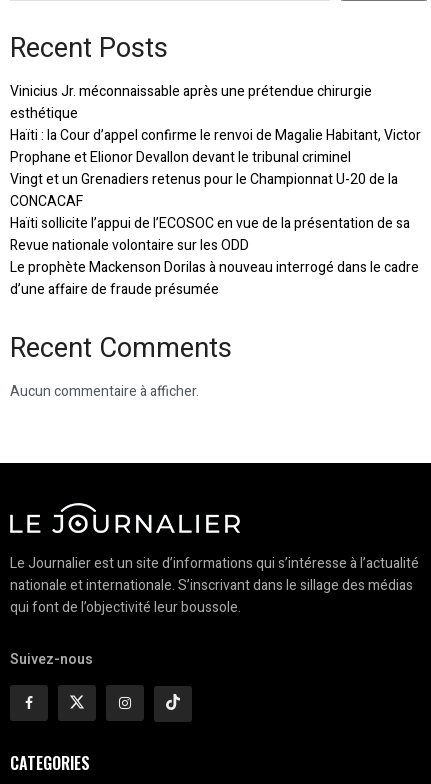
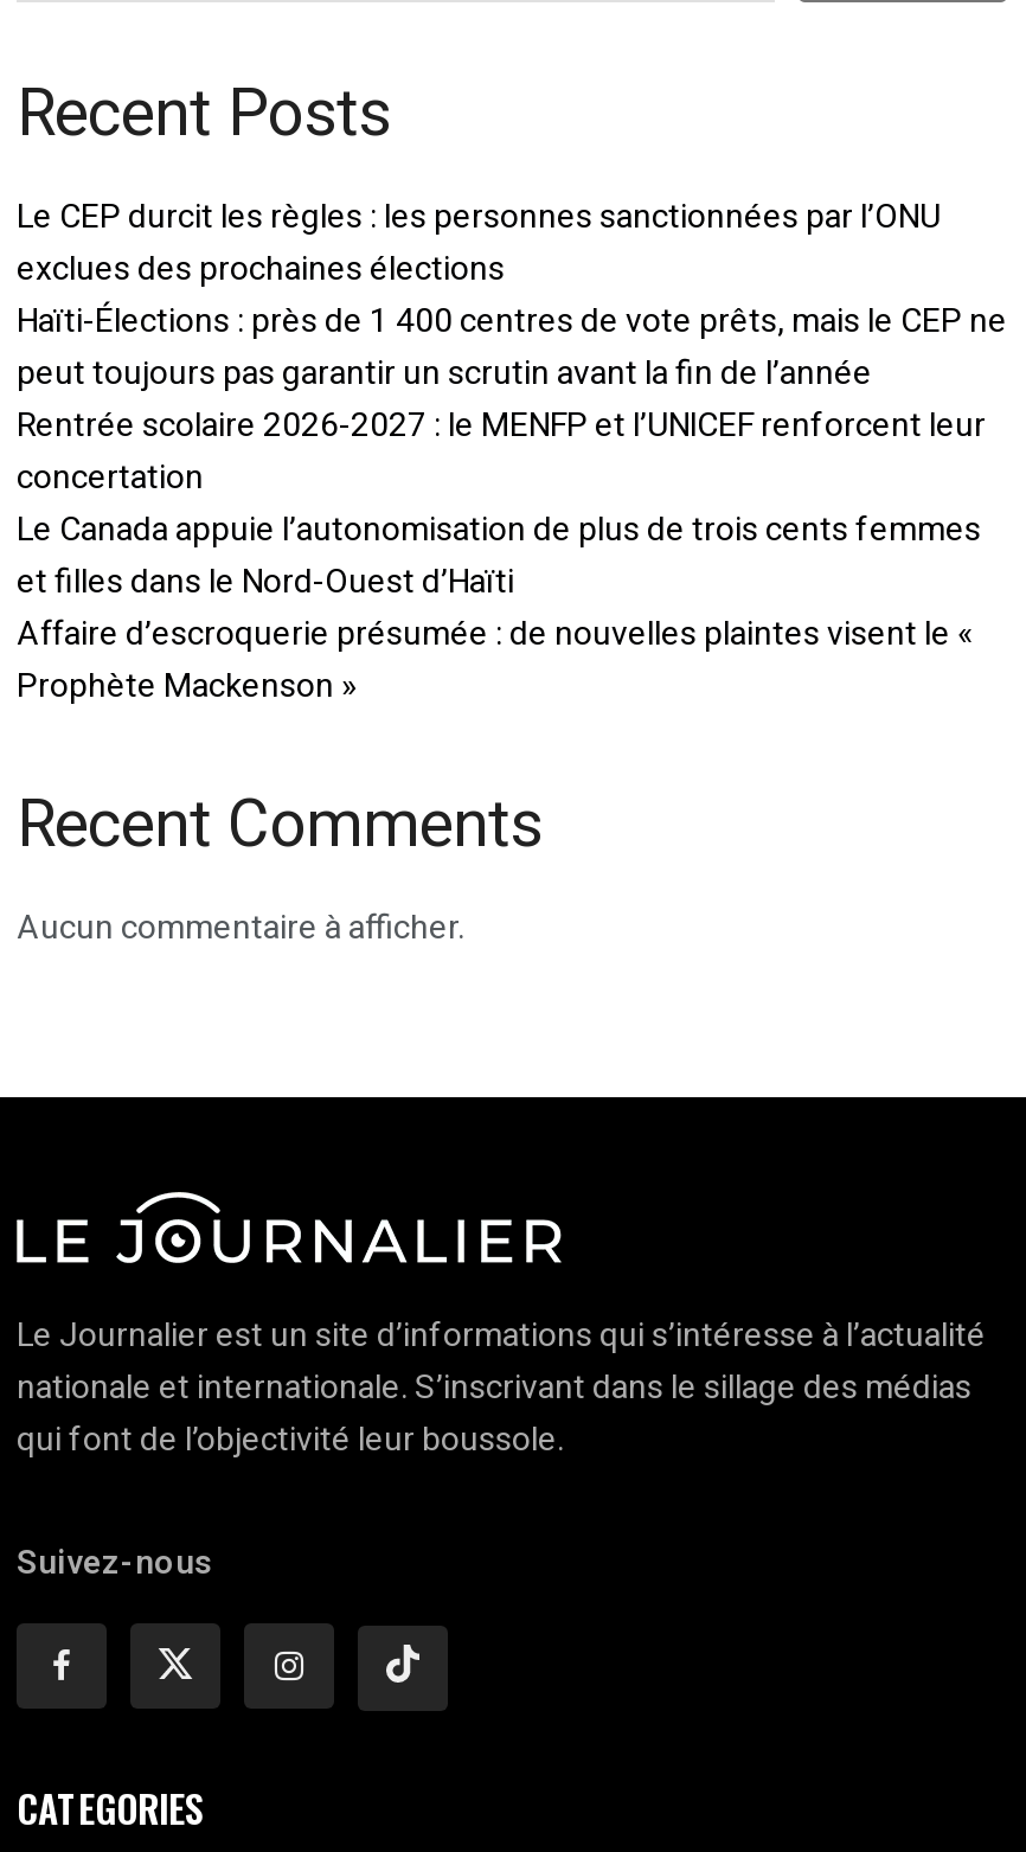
- Vinicius Jr. méconnaissable après une prétendue chirurgie
- esthétique
- Haïti : la Cour d’appel confirme le renvoi de Magalie Habitant, Victor
- Prophane et Elionor Devallon devant le tribunal criminel
- Vingt et un Grenadiers retenus pour le Championnat U-20 de la
- CONCACAF
- Haïti sollicite l’appui de l’ECOSOC en vue de la présentation de sa
- Revue nationale volontaire sur les ODD
- Le prophète Mackenson Dorilas à nouveau interrogé dans le cadre
- d’une affaire de fraude présumée
+ Le CEP durcit les règles : les personnes sanctionnées par l’ONU
+ exclues des prochaines élections
+ Haïti-Élections : près de 1 400 centres de vote prêts, mais le CEP ne
+ peut toujours pas garantir un scrutin avant la fin de l’année
+ Rentrée scolaire 2026-2027 : le MENFP et l’UNICEF renforcent leur
+ concertation
+ Le Canada appuie l’autonomisation de plus de trois cents femmes
+ et filles dans le Nord-Ouest d’Haïti
+ Affaire d’escroquerie présumée : de nouvelles plaintes visent le «
+ Prophète Mackenson »
